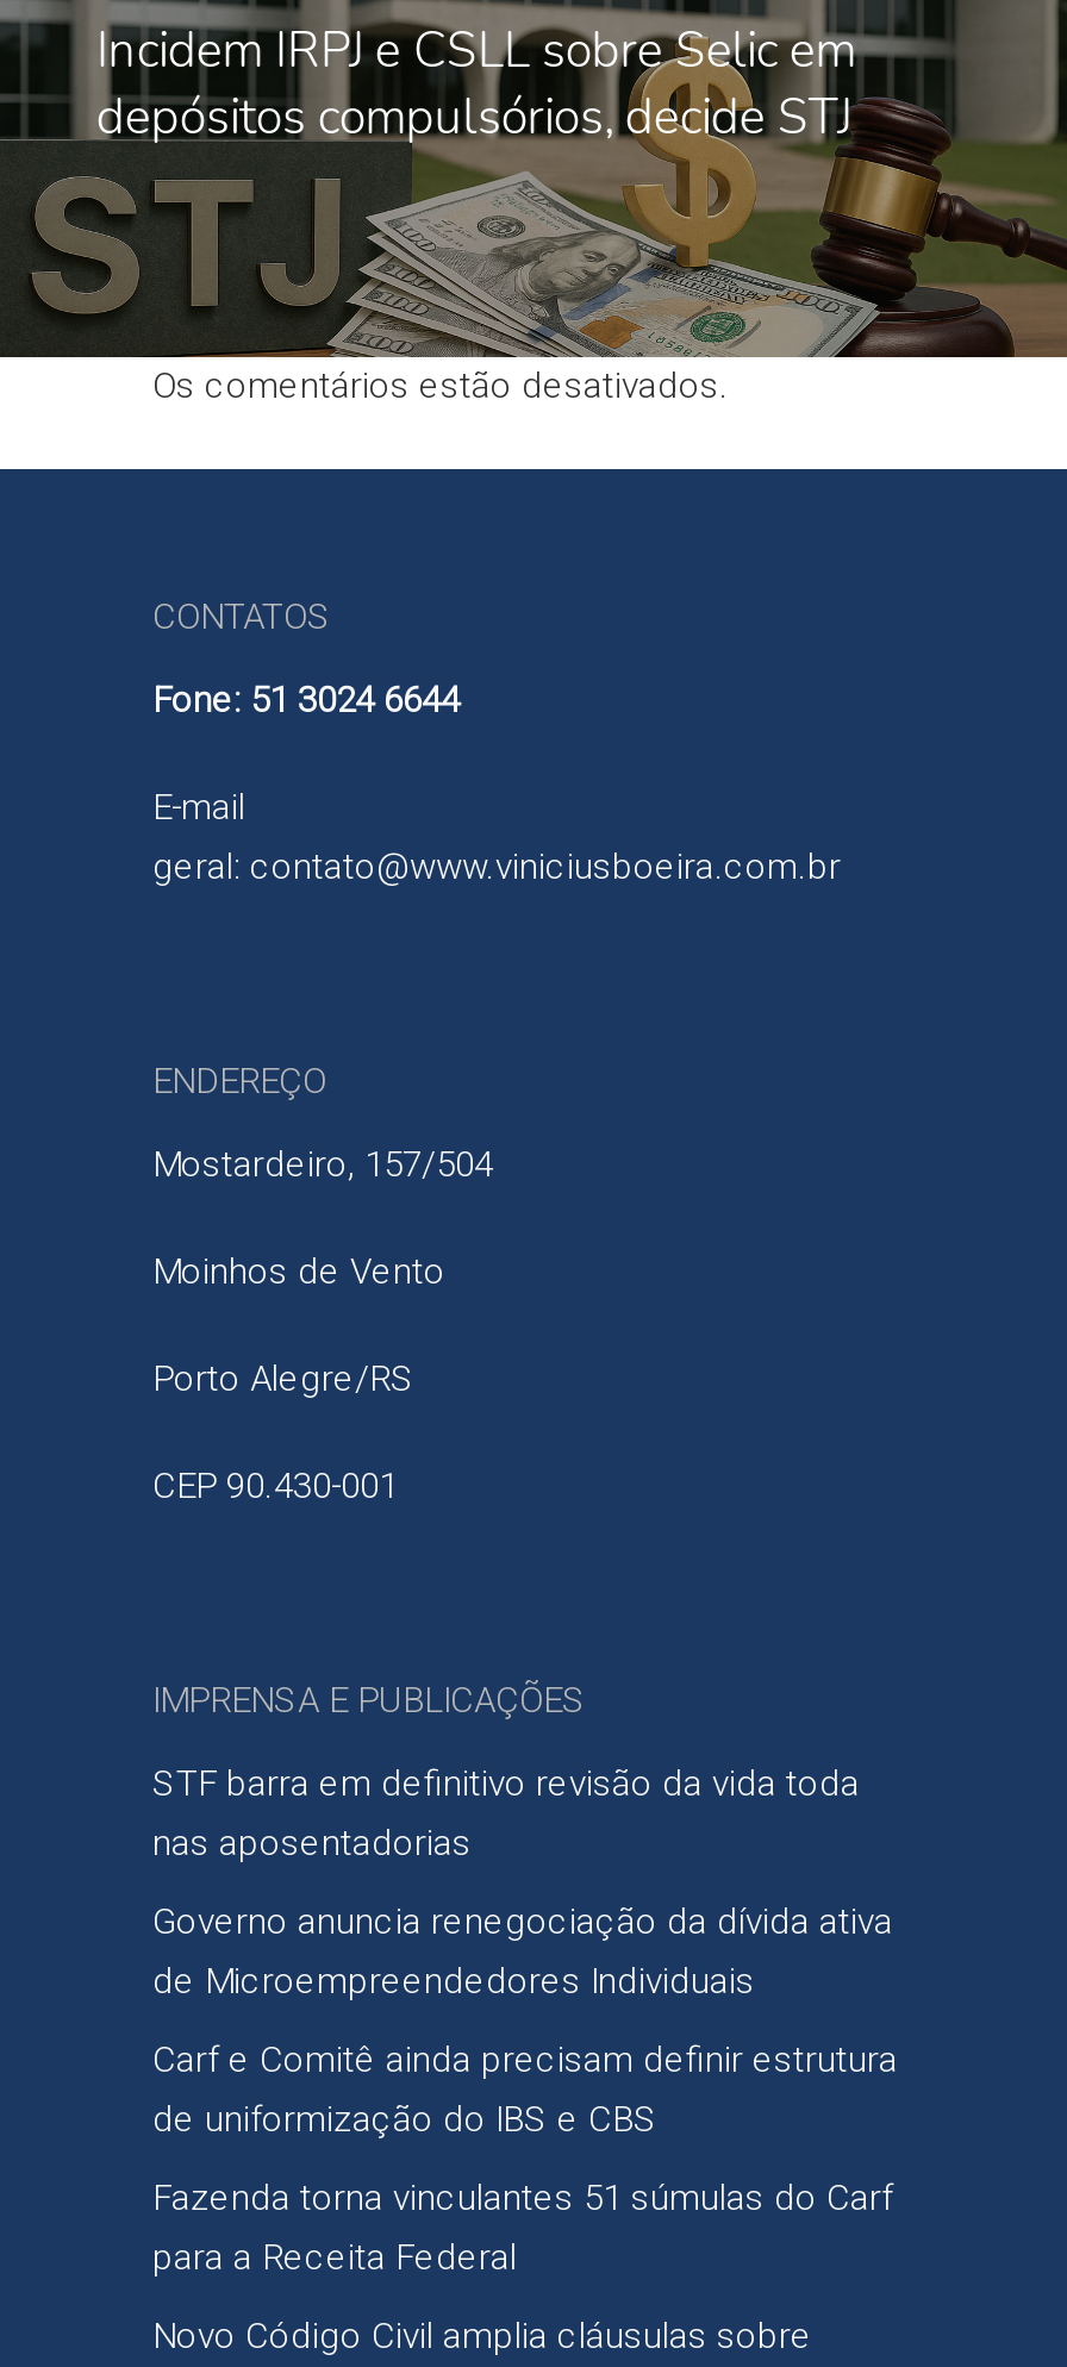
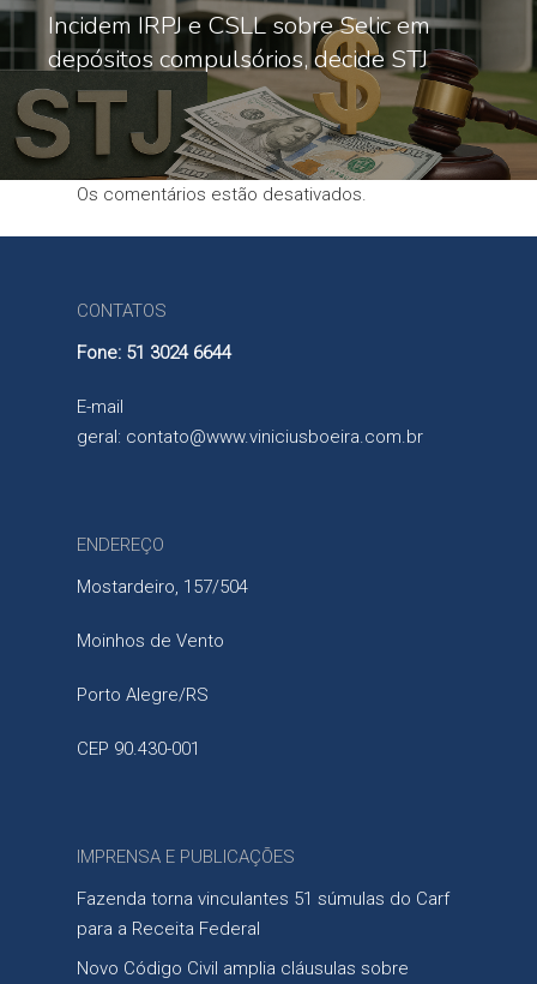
- STF barra em definitivo revisão da vida toda
- nas aposentadorias
- Governo anuncia renegociação da dívida ativa
- de Microempreendedores Individuais
- Carf e Comitê ainda precisam definir estrutura
- de uniformização do IBS e CBS
